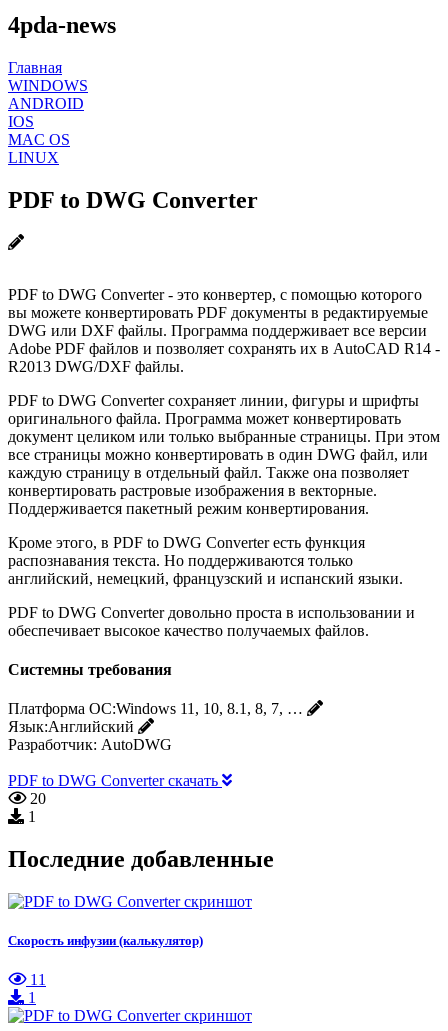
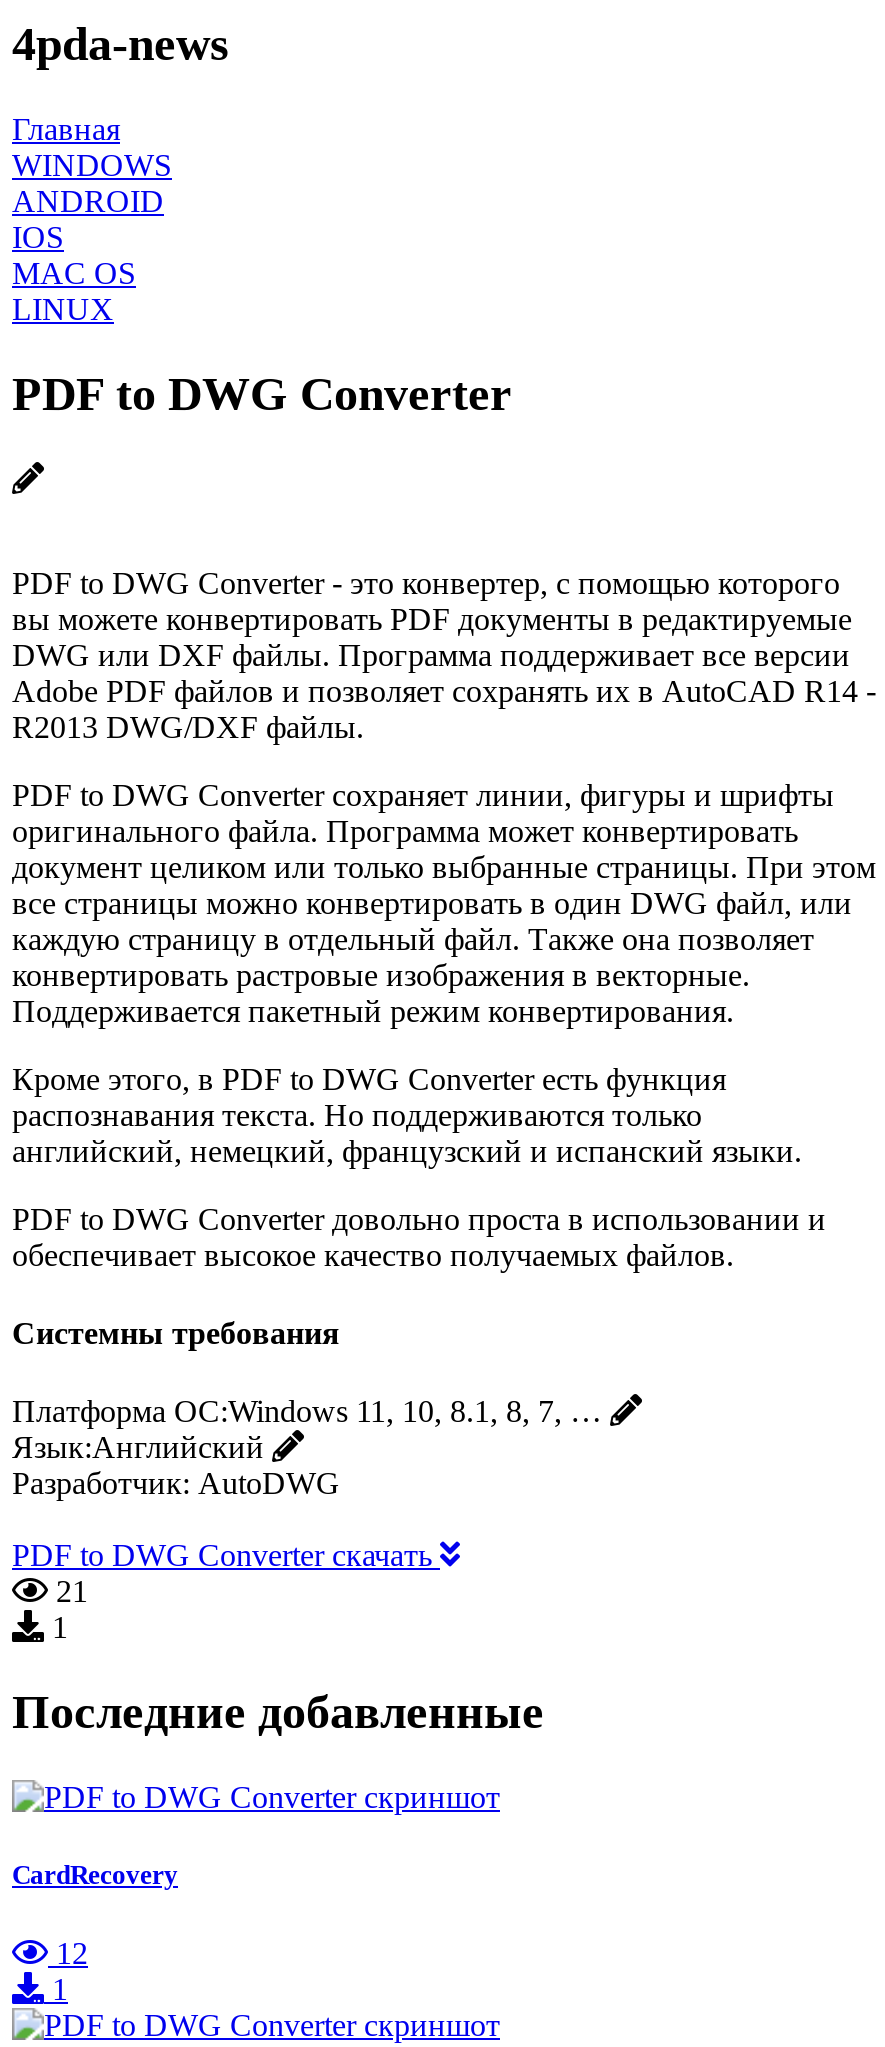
- 20
+ 21

- Скорость инфузии (калькулятор)
+ CardRecovery

- 11
+ 12
